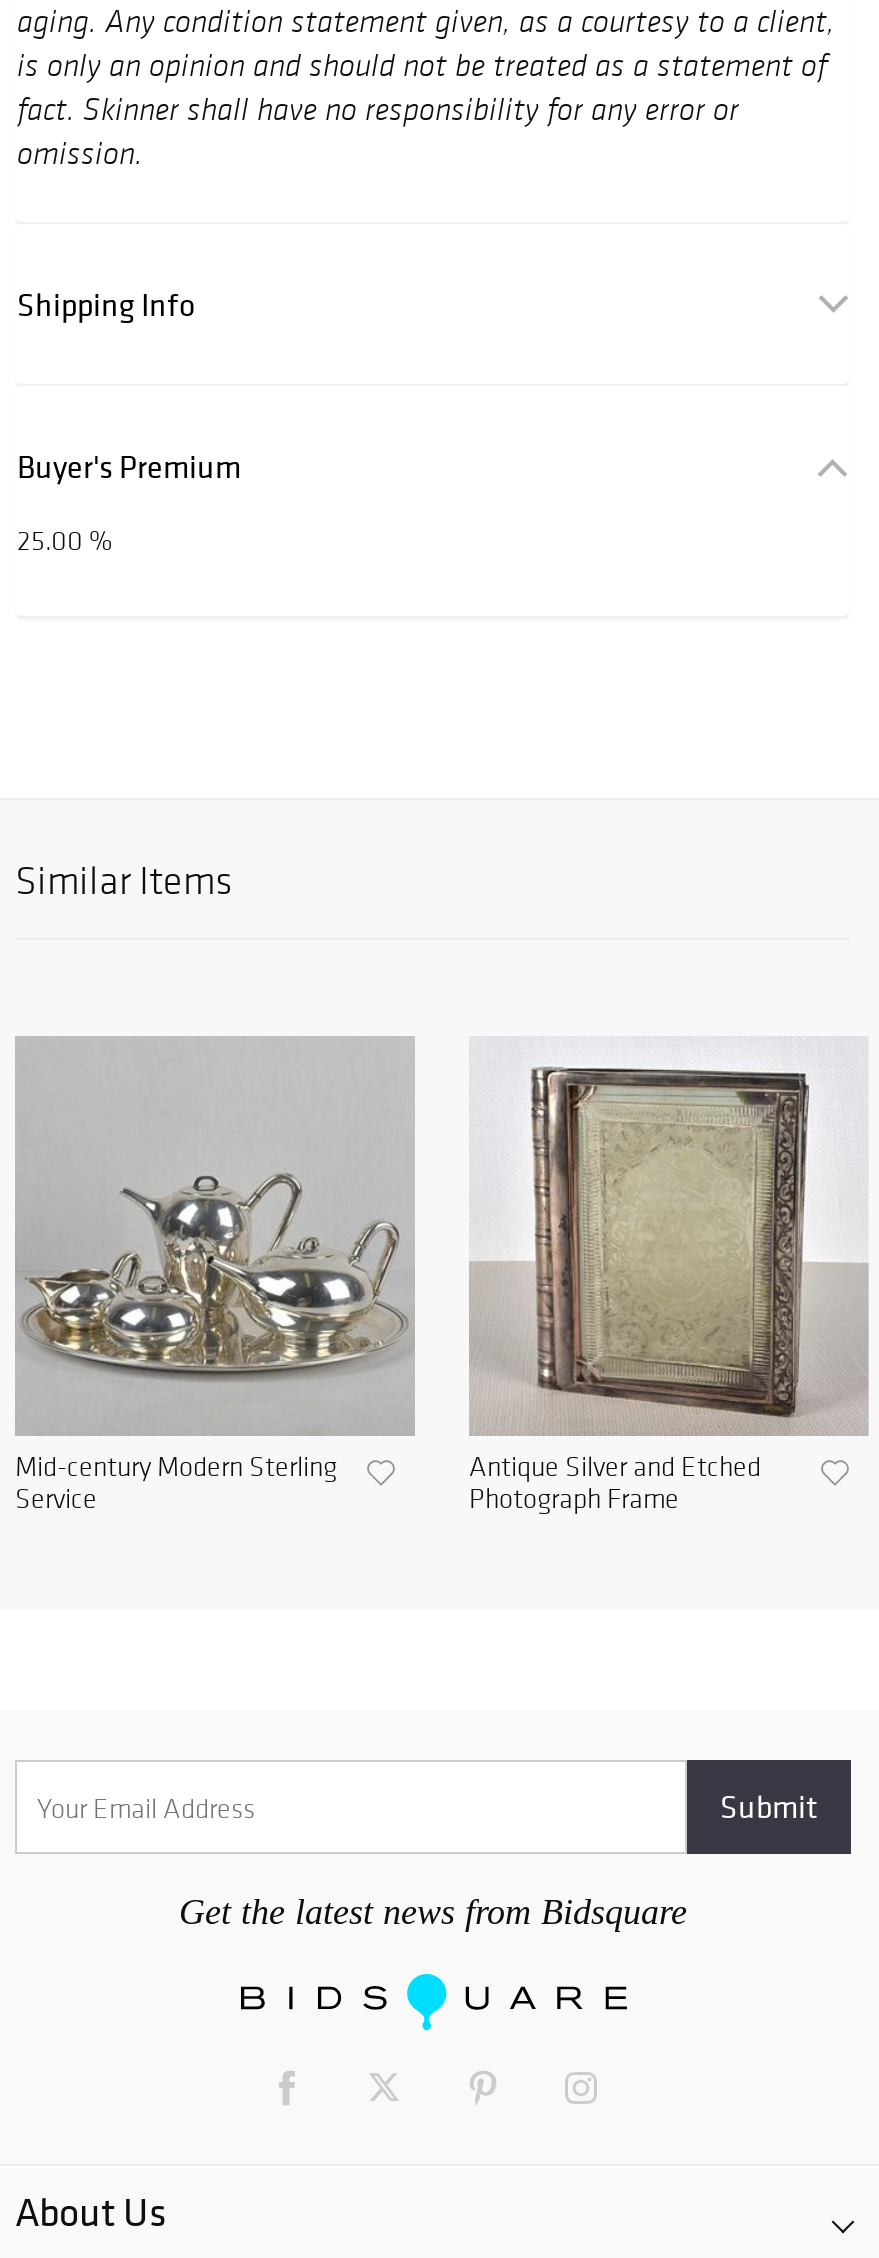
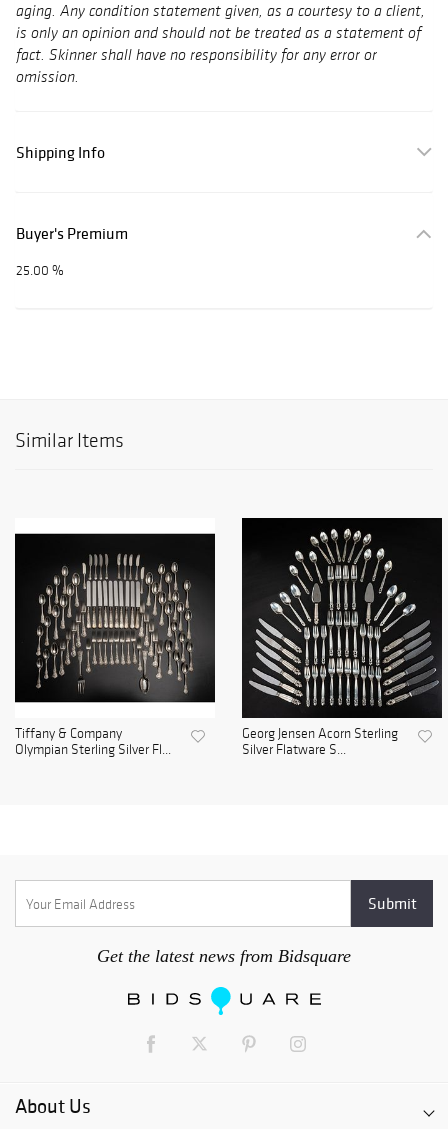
- [image]
- Mid-century Modern Sterling
- Service
+ [image]
+ Tiffany & Company
+ Olympian Sterling Silver Fl...

- [image]
- Antique Silver and Etched
- Photograph Frame
+ [image]
+ Georg Jensen Acorn Sterling
+ Silver Flatware S...
